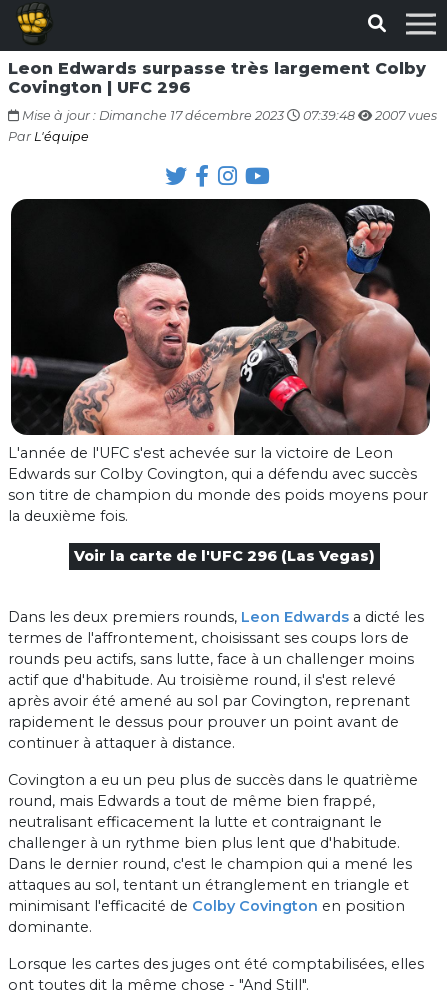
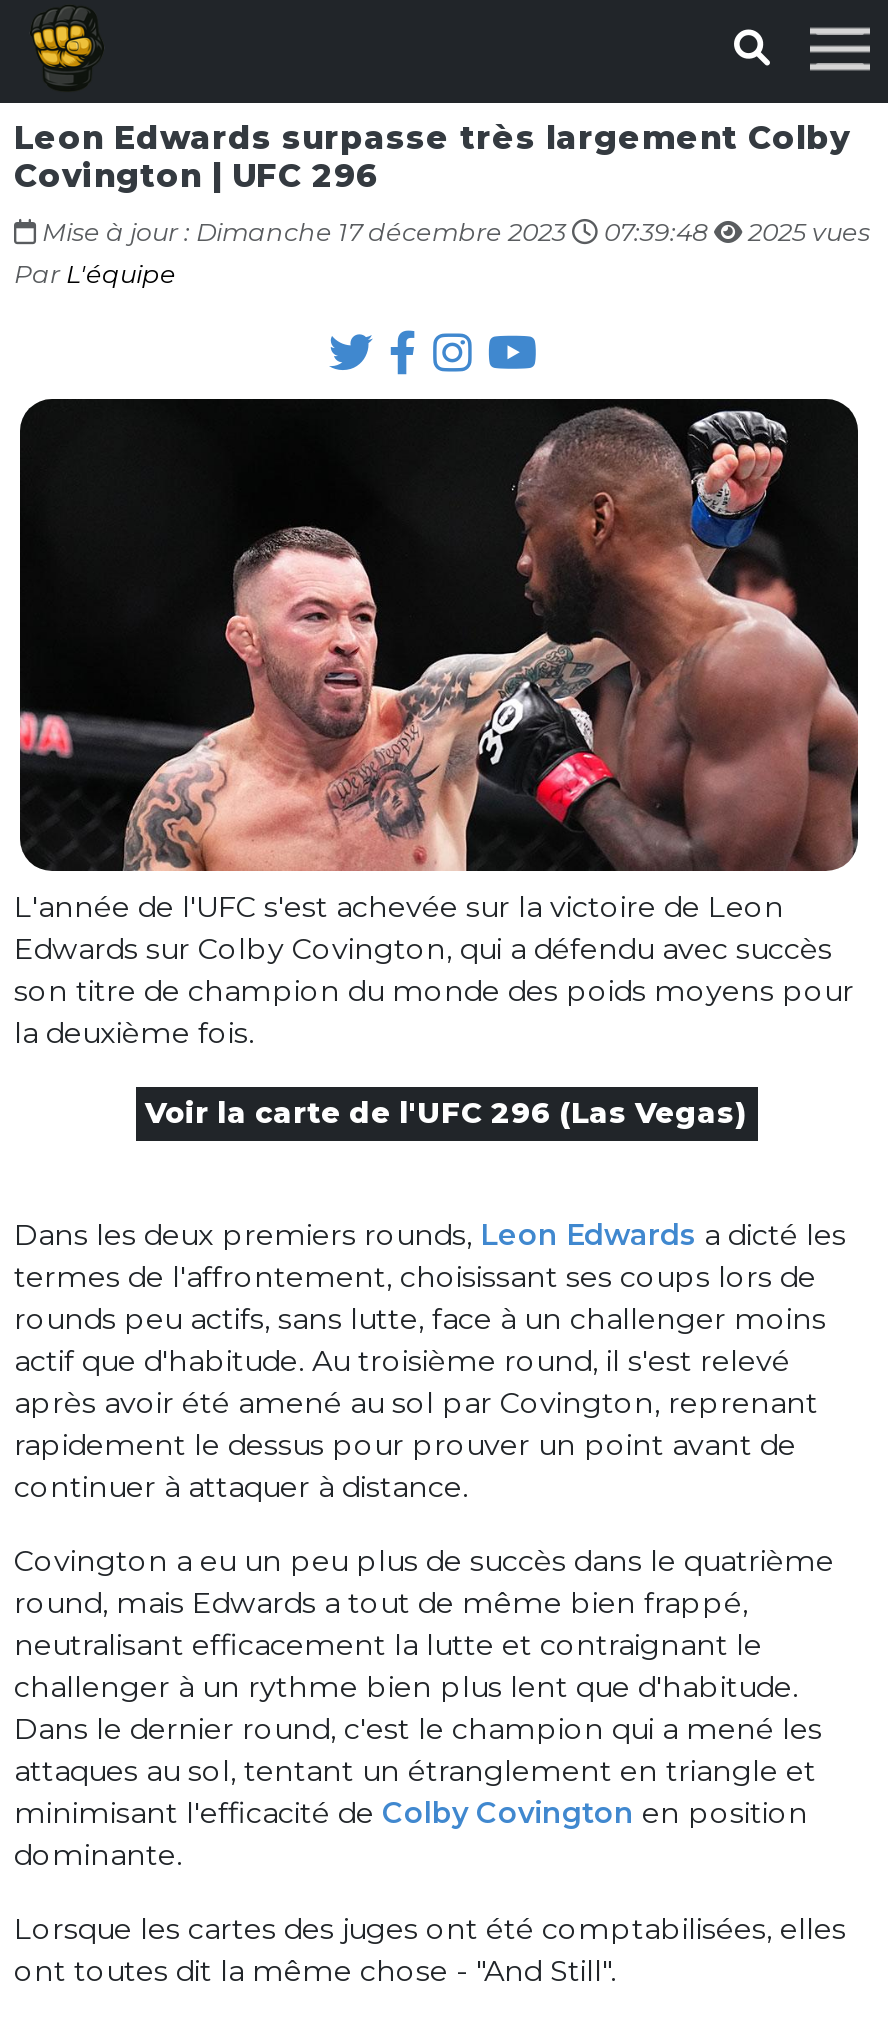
- 2007 vues
+ 2025 vues
